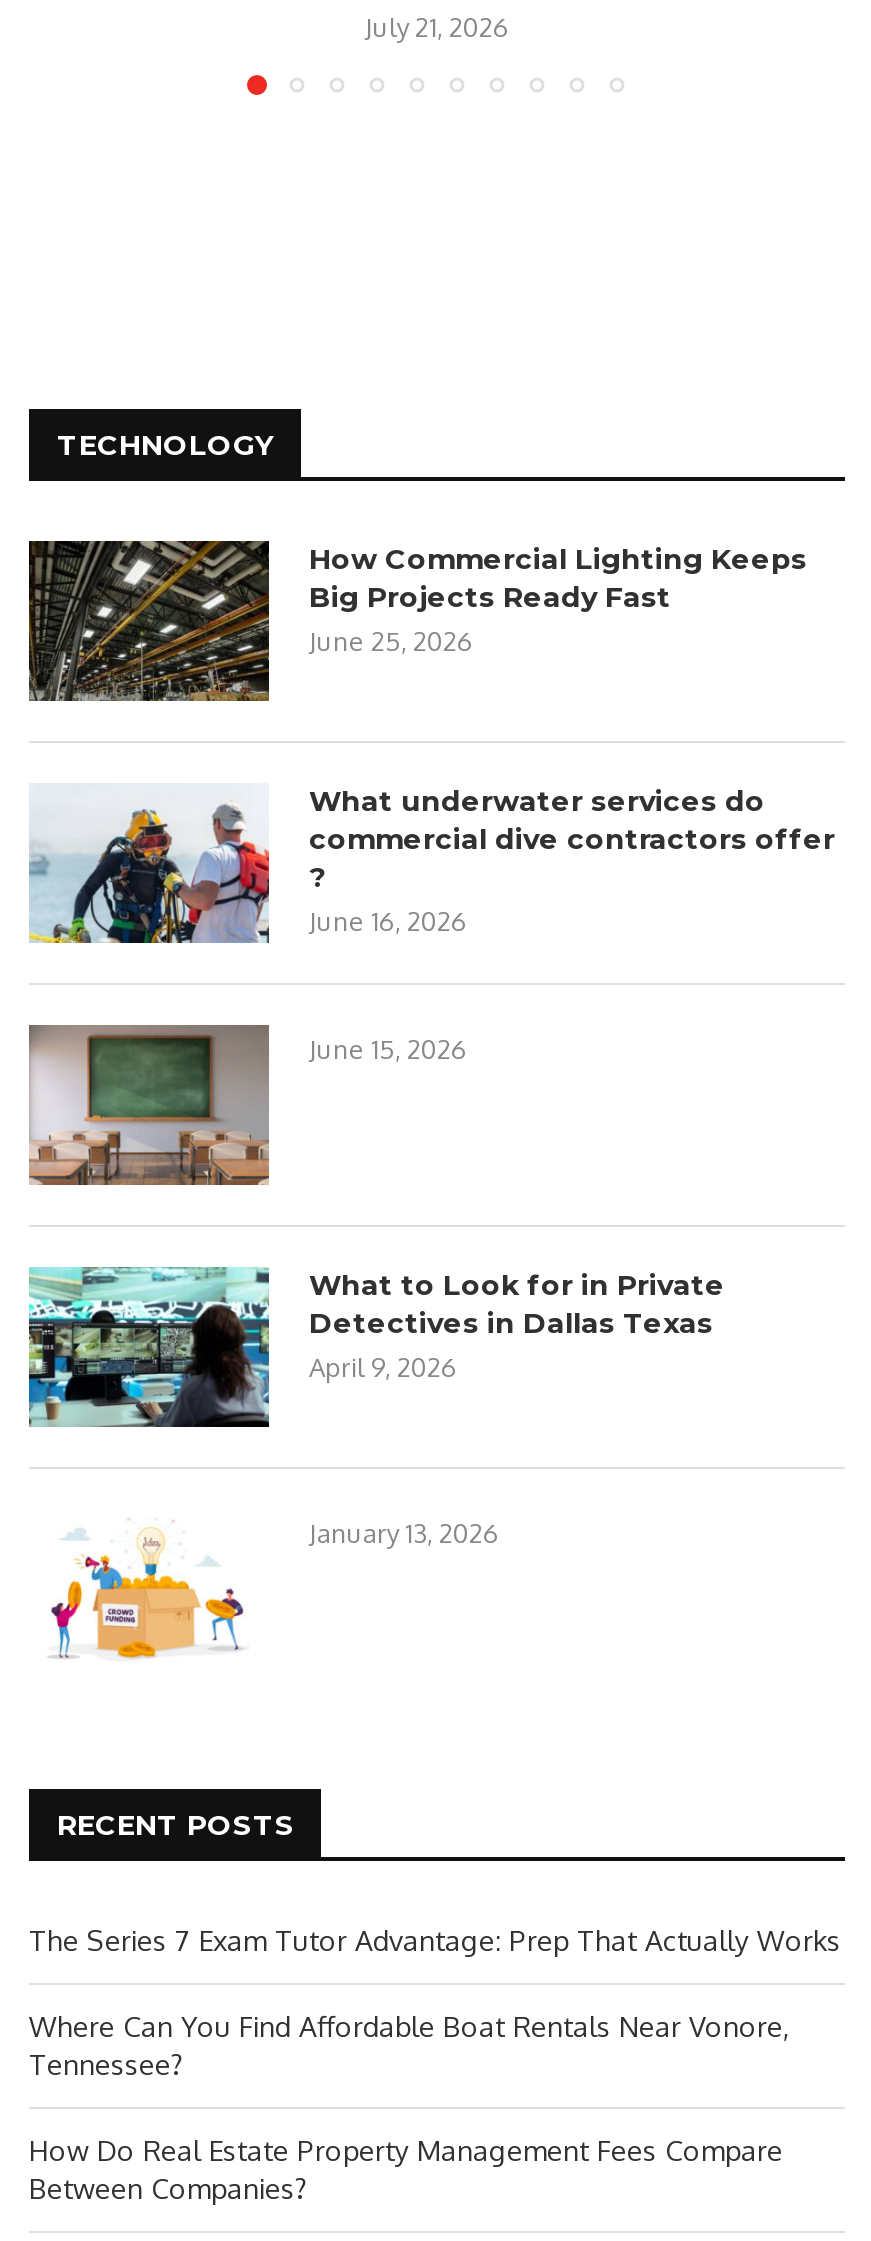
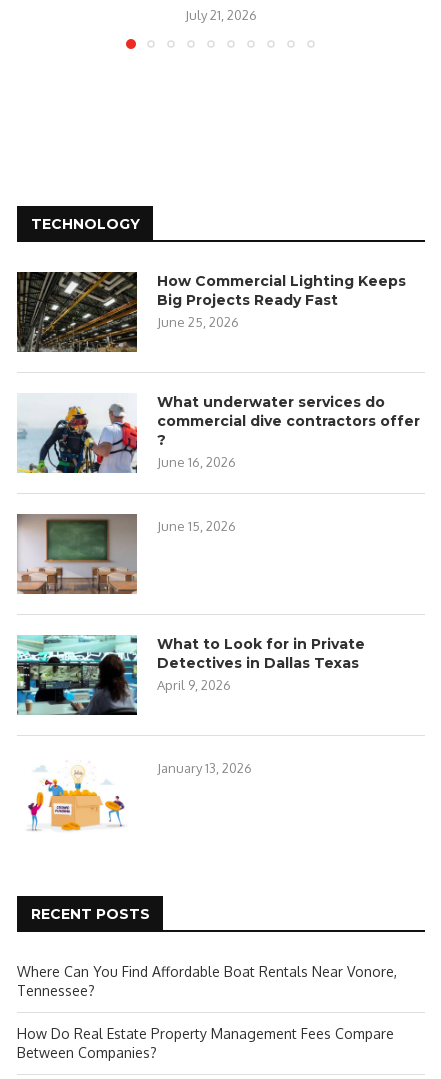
- The Series 7 Exam Tutor Advantage: Prep That Actually Works
